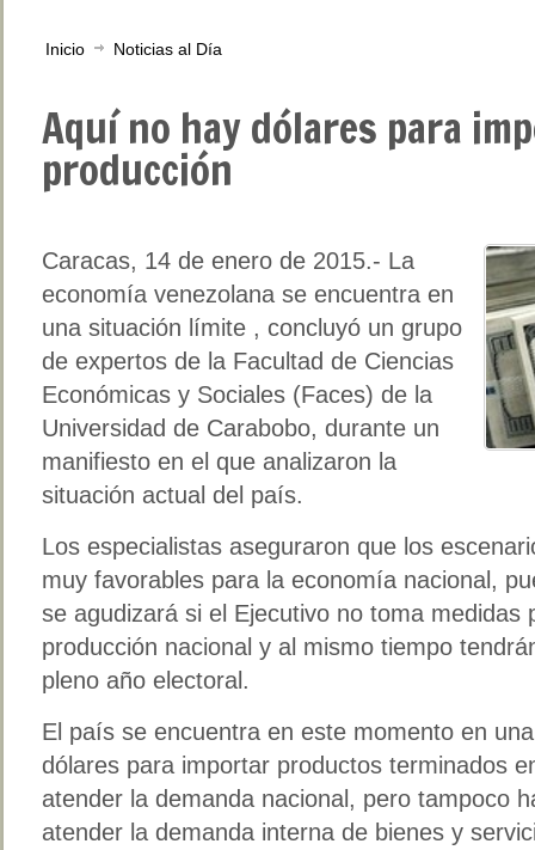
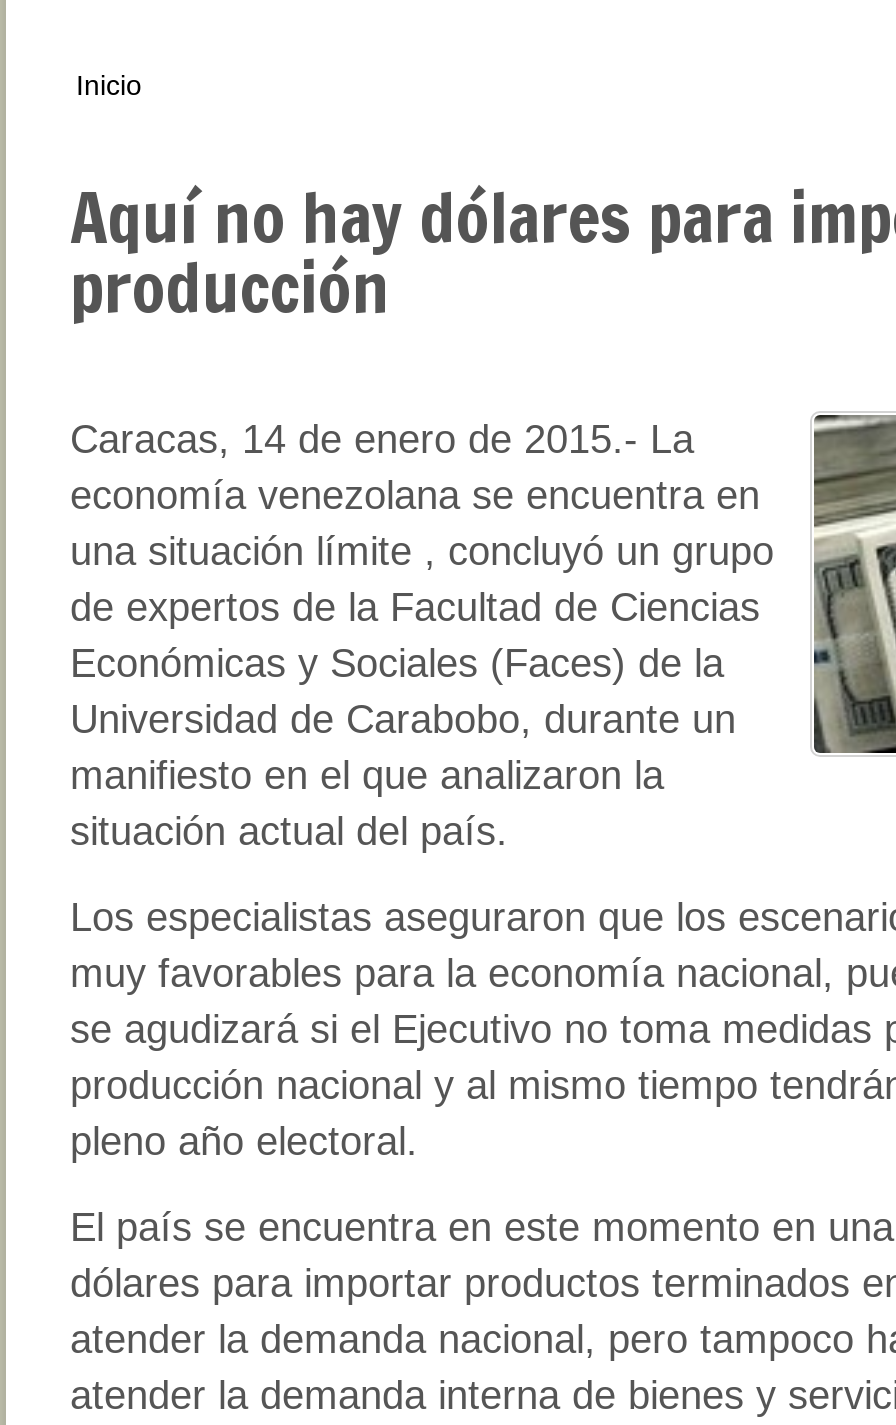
- Noticias al Día
